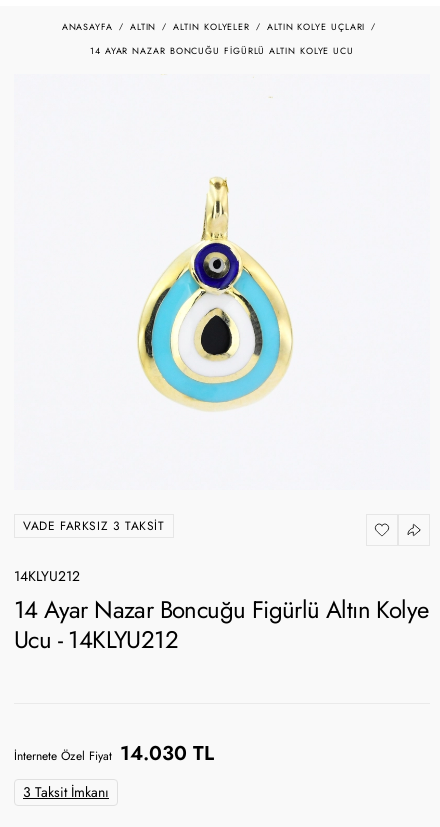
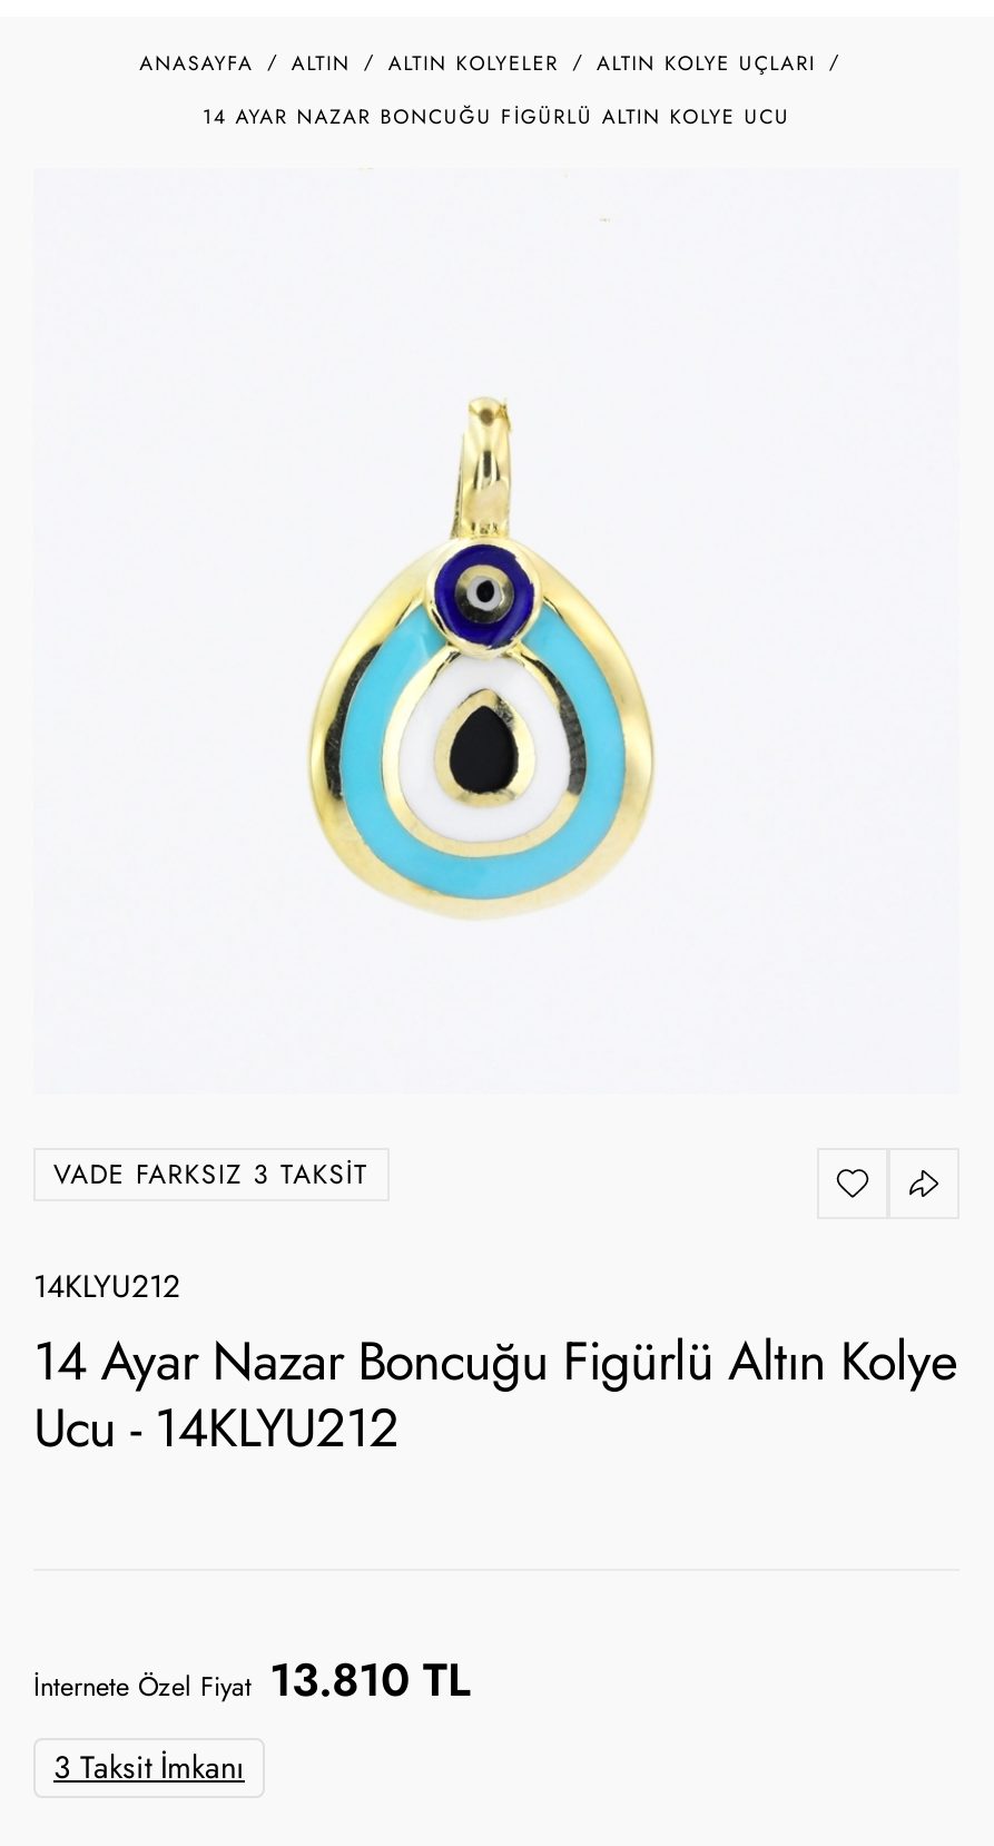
- İnternete Özel Fiyat 14.030 TL
+ İnternete Özel Fiyat 13.810 TL
